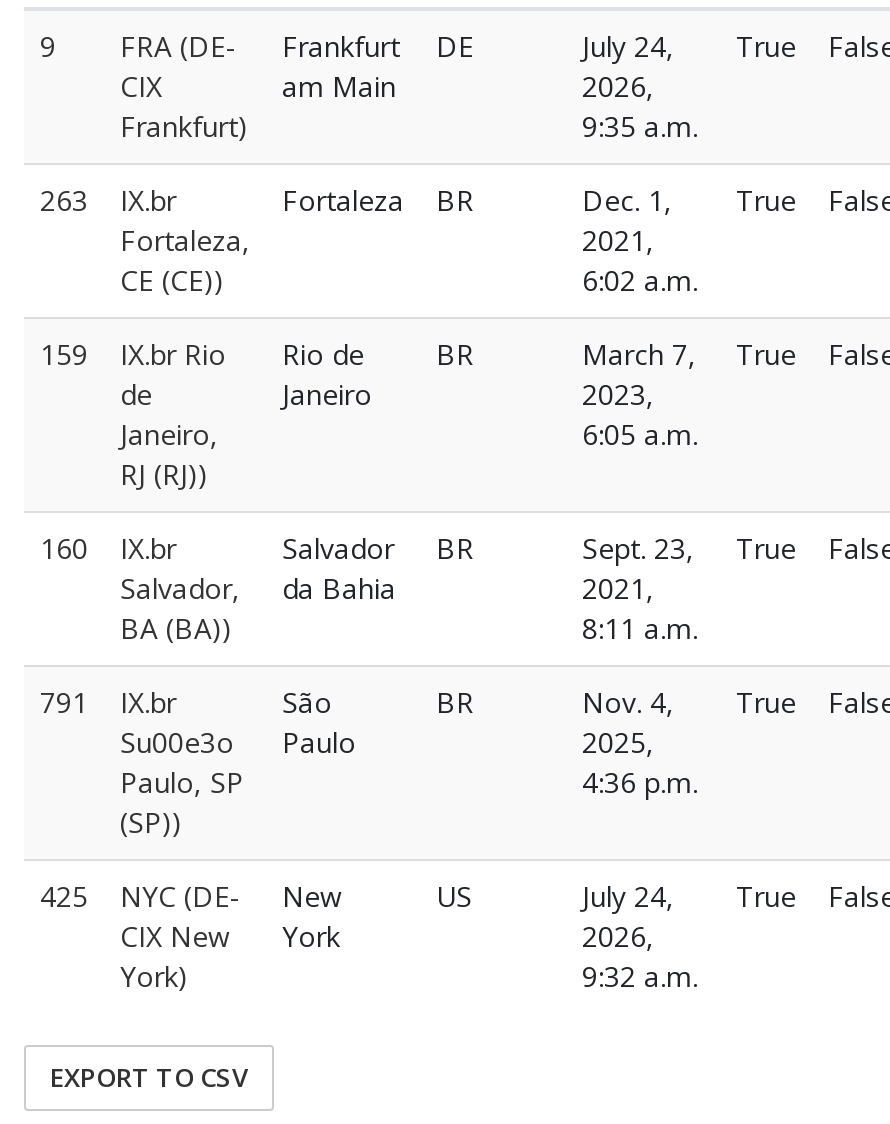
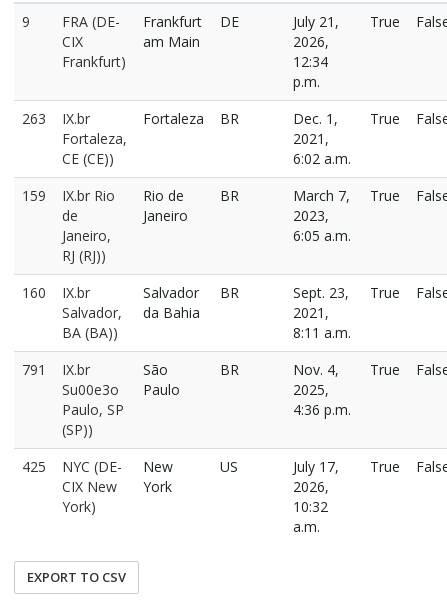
- July 24,
+ July 21,

- 9:35 a.m.
+ 12:34
+ p.m.

- July 24,
+ July 17,

- 9:32 a.m.
+ 10:32
+ a.m.
